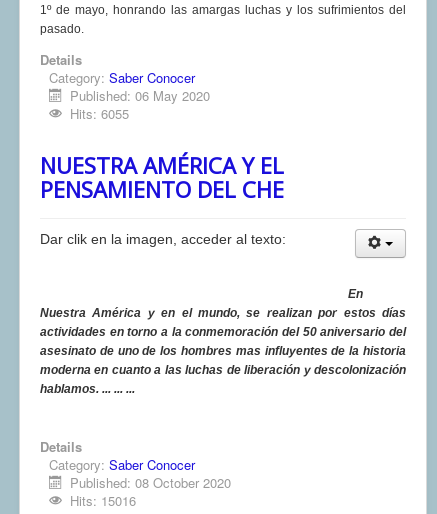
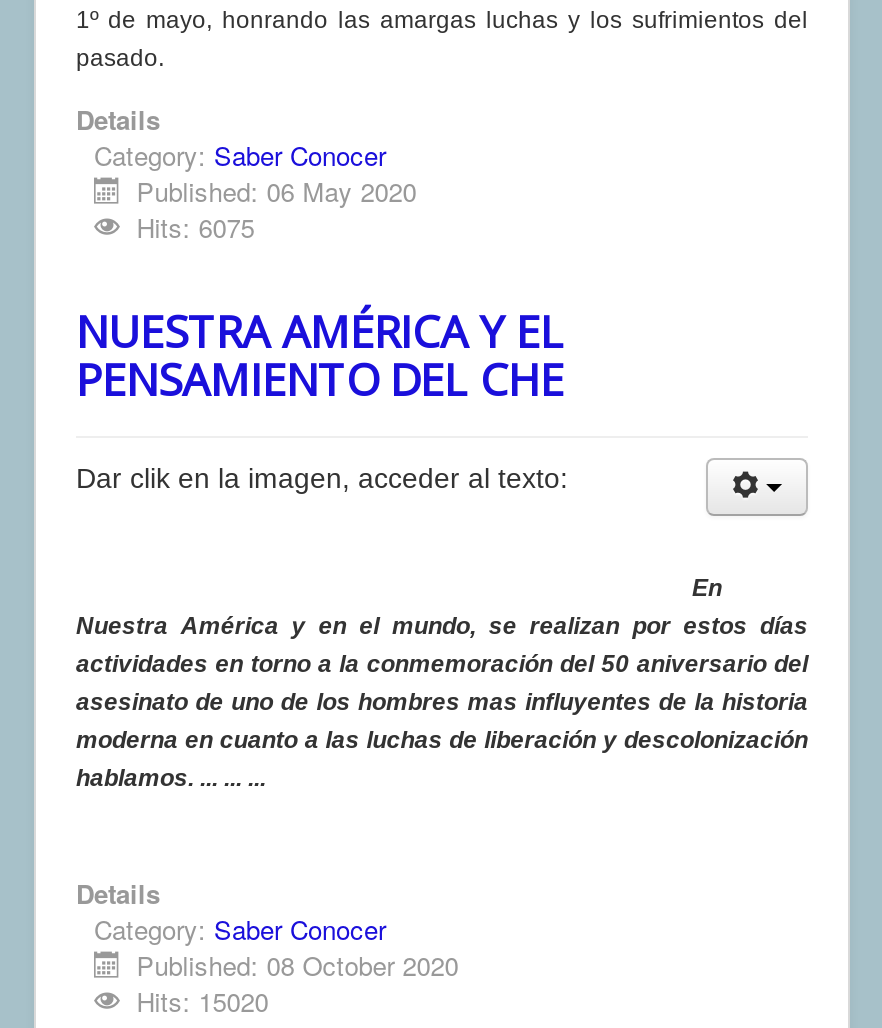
- Hits: 6055
+ Hits: 6075

- Hits: 15016
+ Hits: 15020
